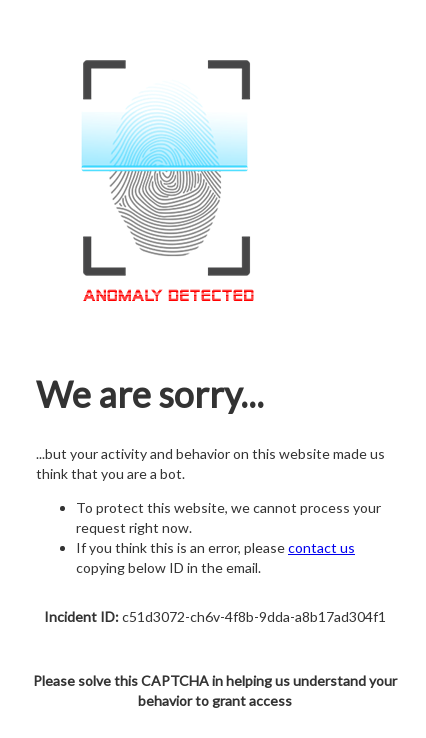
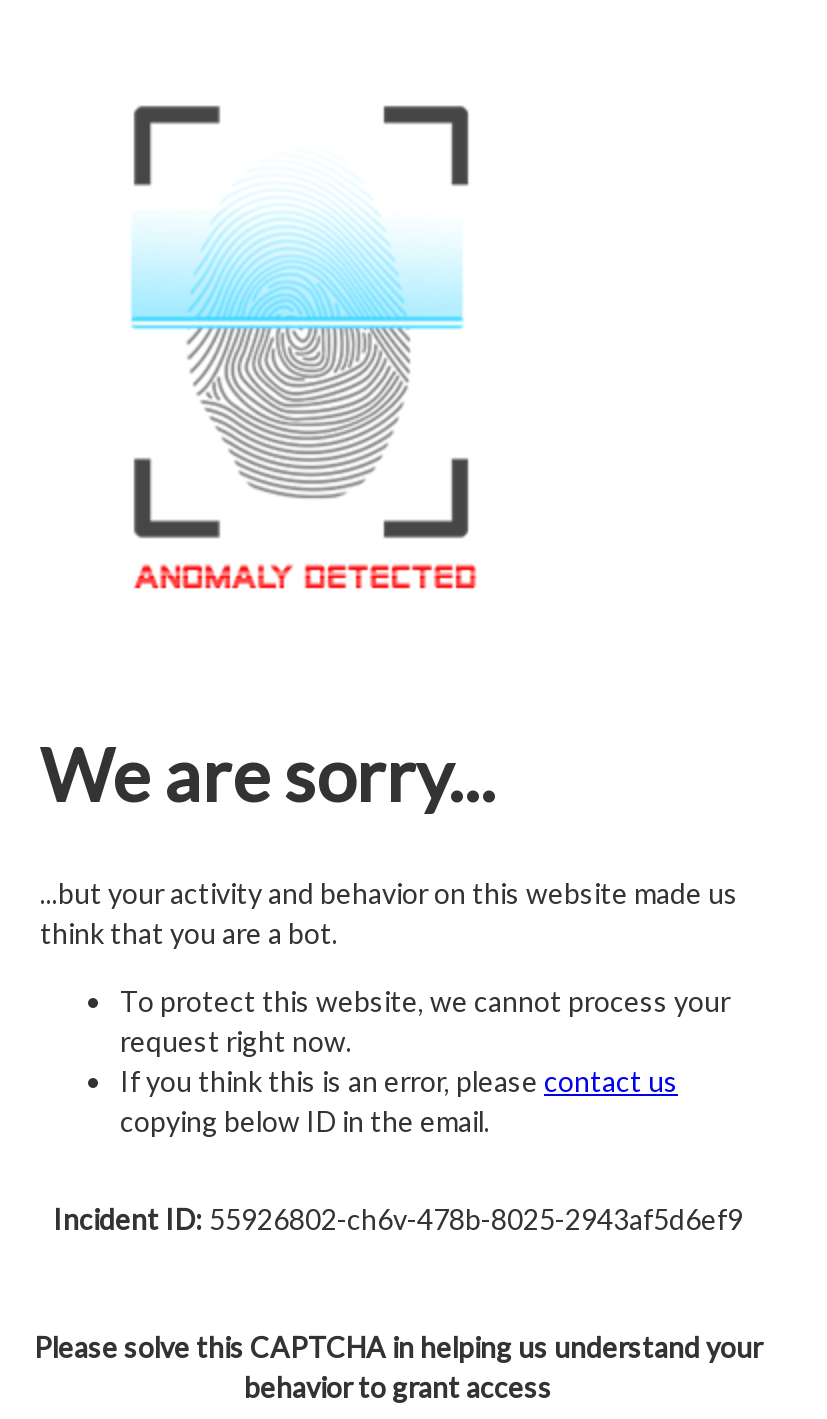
- Incident ID: c51d3072-ch6v-4f8b-9dda-a8b17ad304f1
+ Incident ID: 55926802-ch6v-478b-8025-2943af5d6ef9
